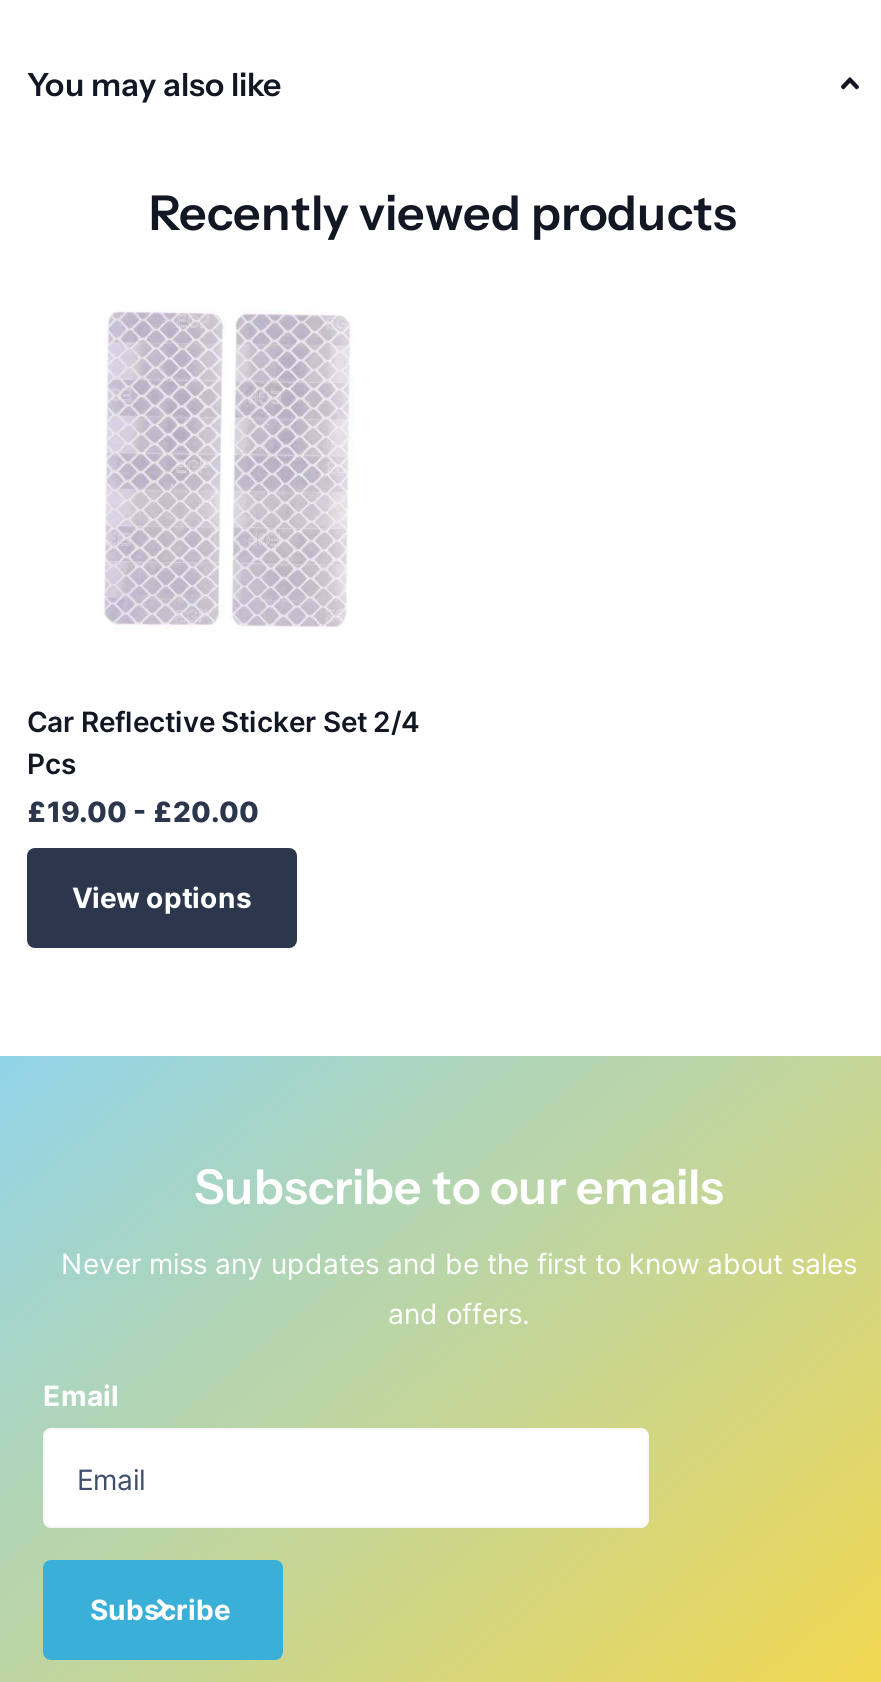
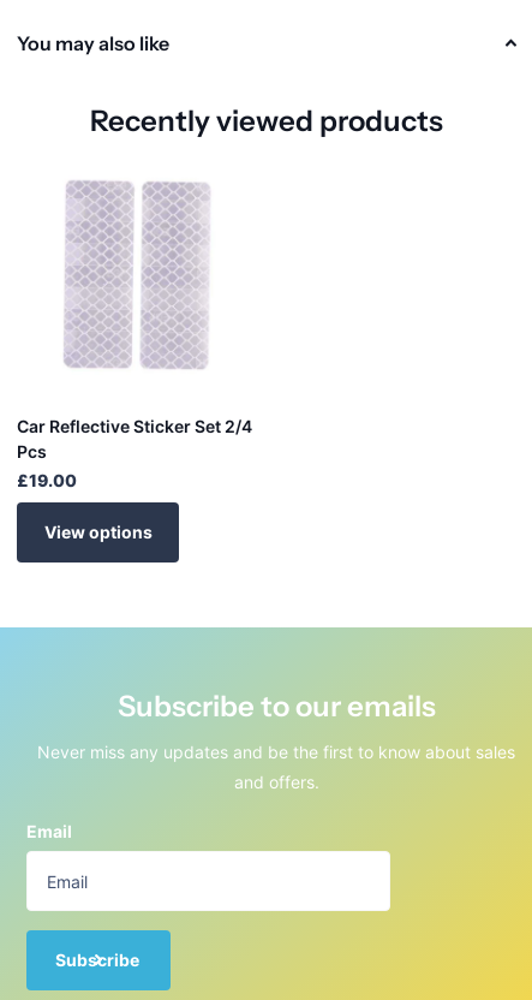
- £19.00 - £20.00
+ £19.00
